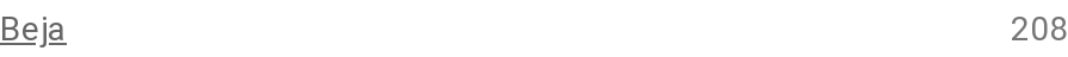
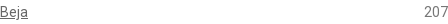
- 208
+ 207
